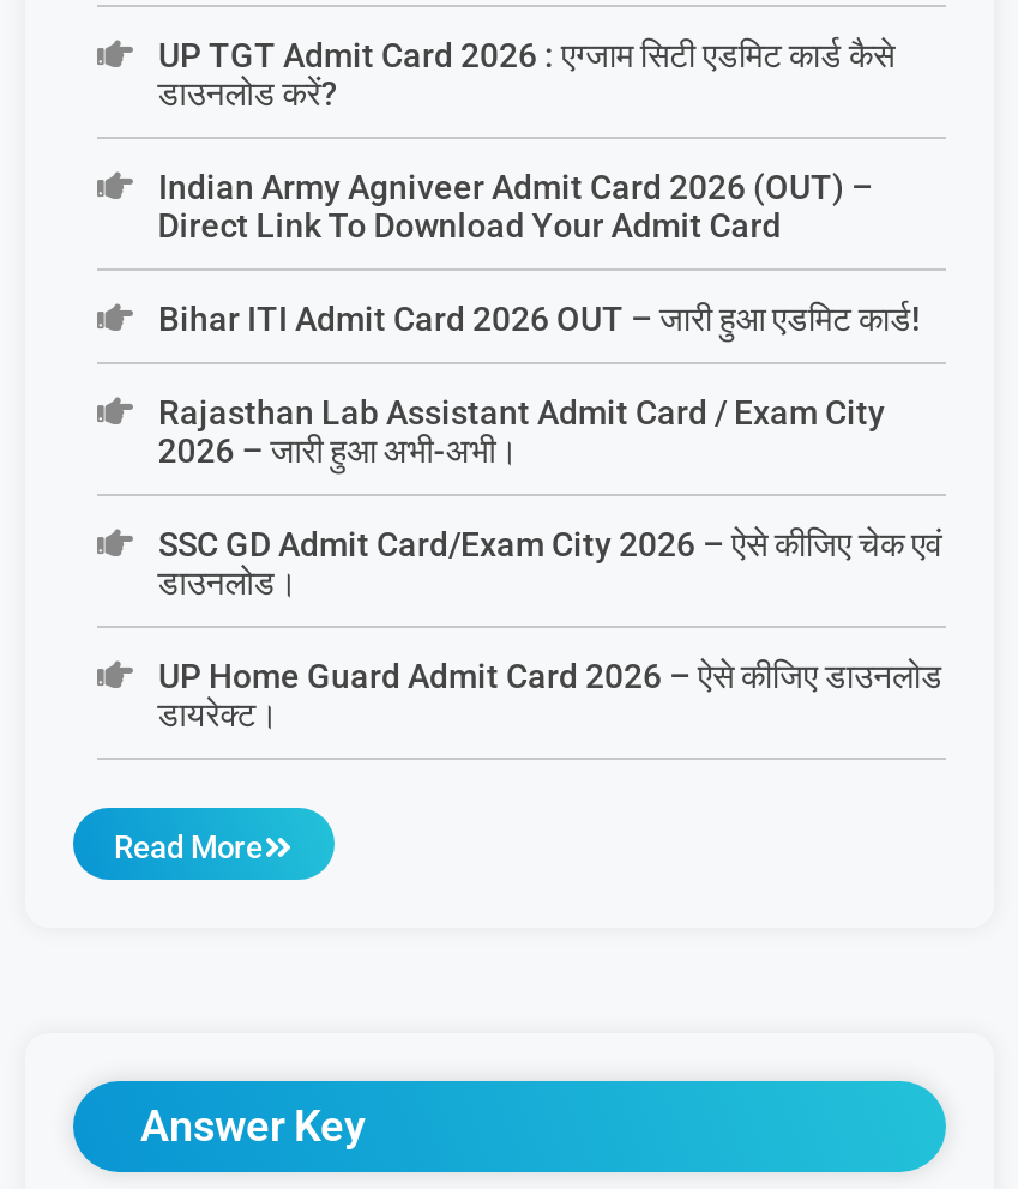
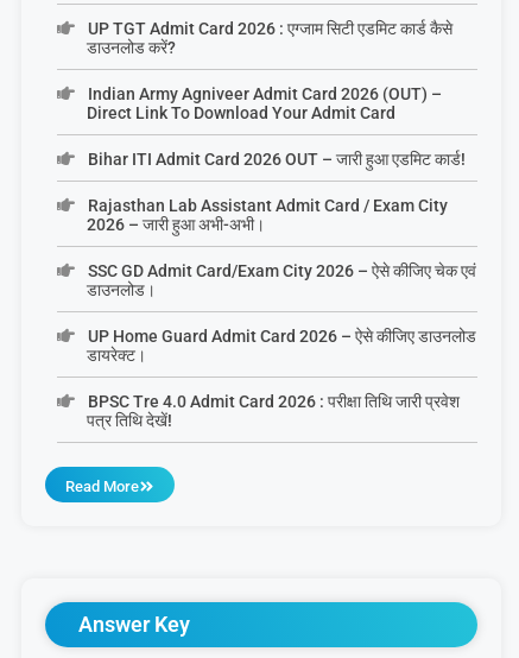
+ BPSC Tre 4.0 Admit Card 2026 : परीक्षा तिथि जारी प्रवेश
+ पत्र तिथि देखें!
